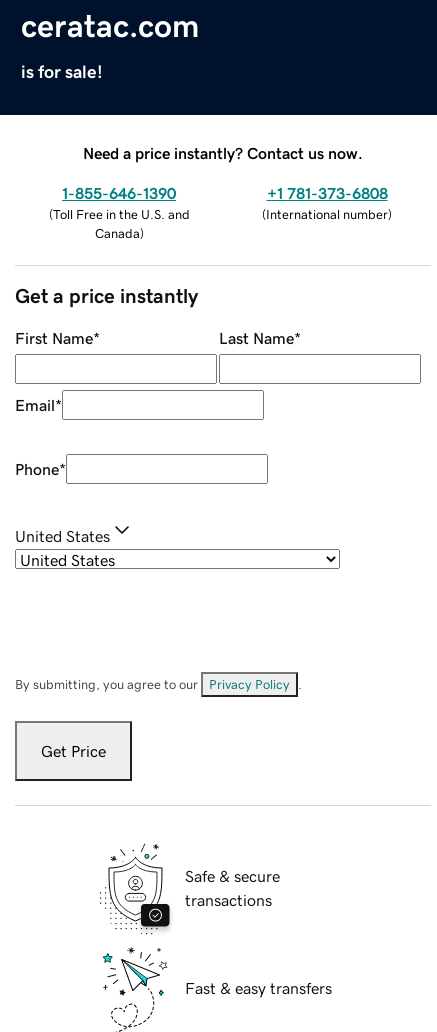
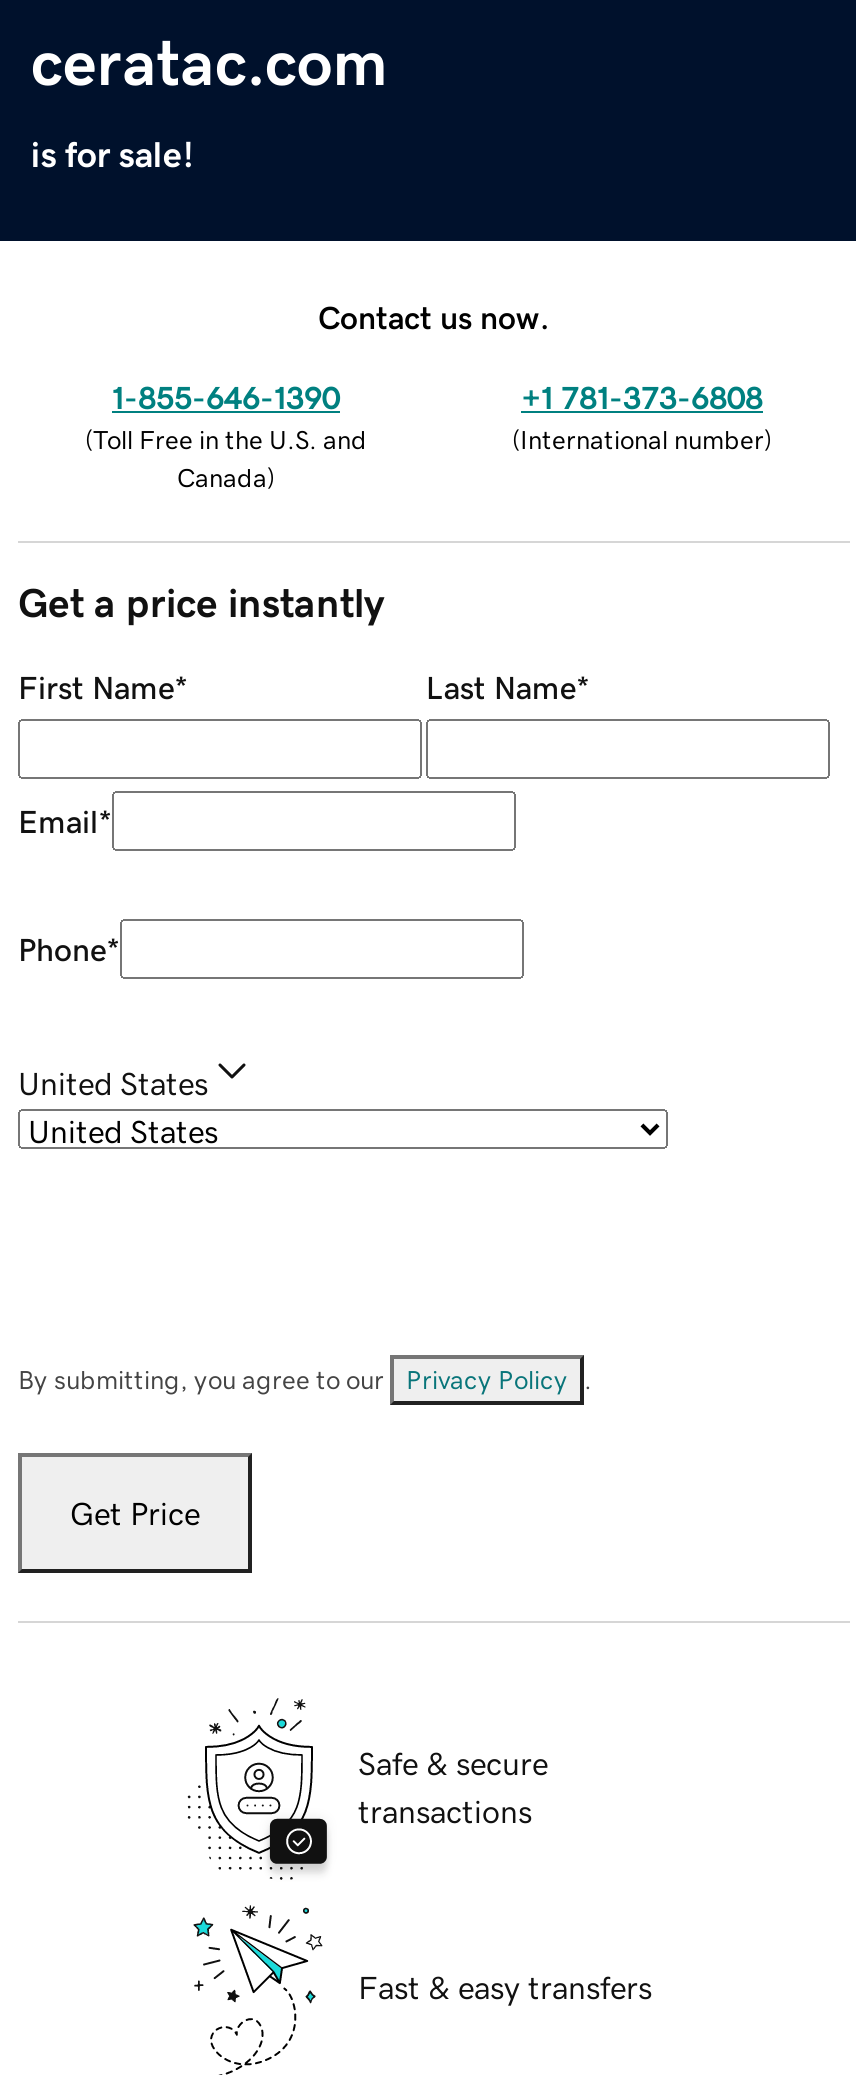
- Need a price instantly? Contact us now.
+ Contact us now.
